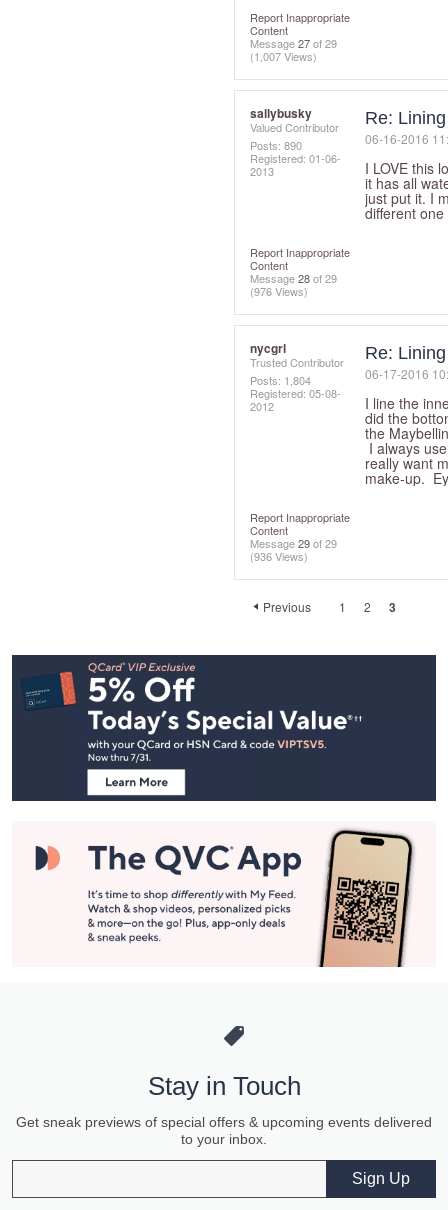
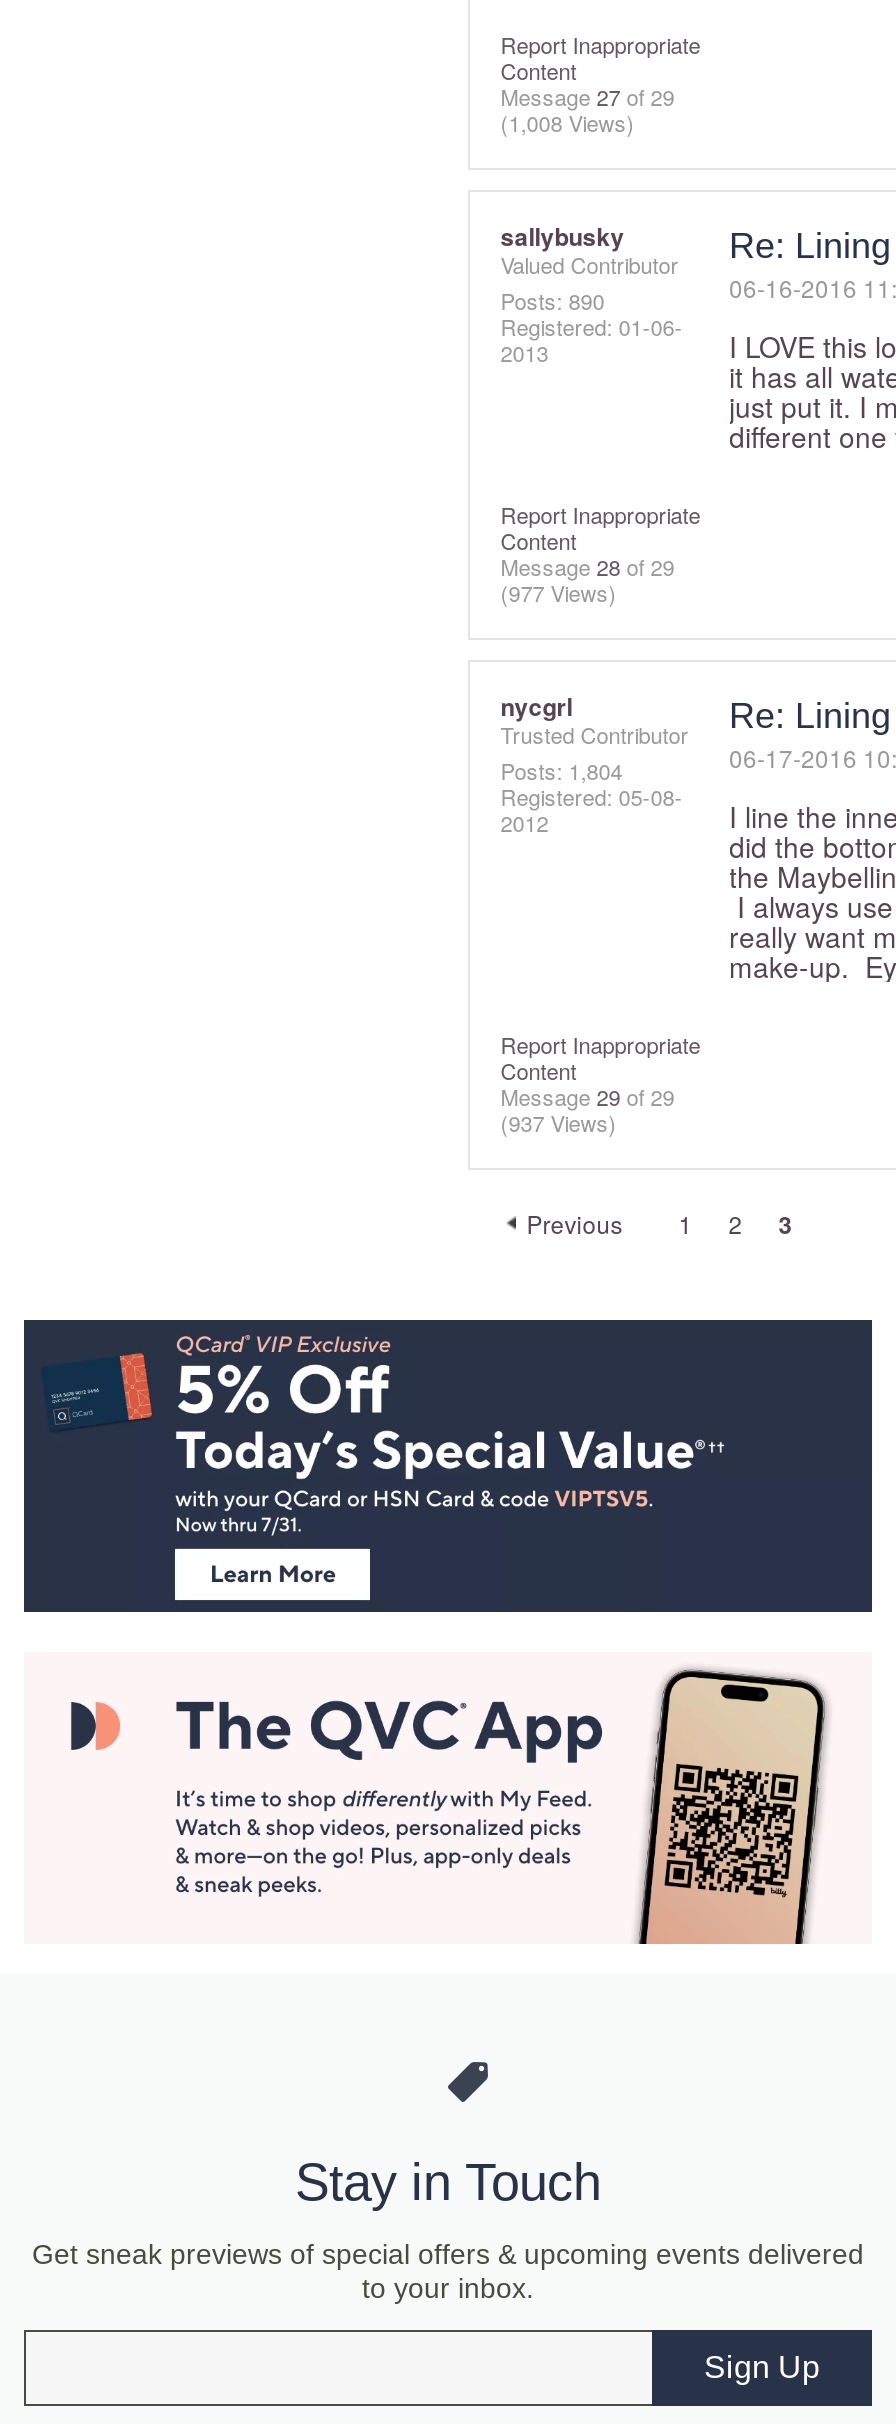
- (1,007 Views)
+ (1,008 Views)

- (976 Views)
+ (977 Views)

- (936 Views)
+ (937 Views)
